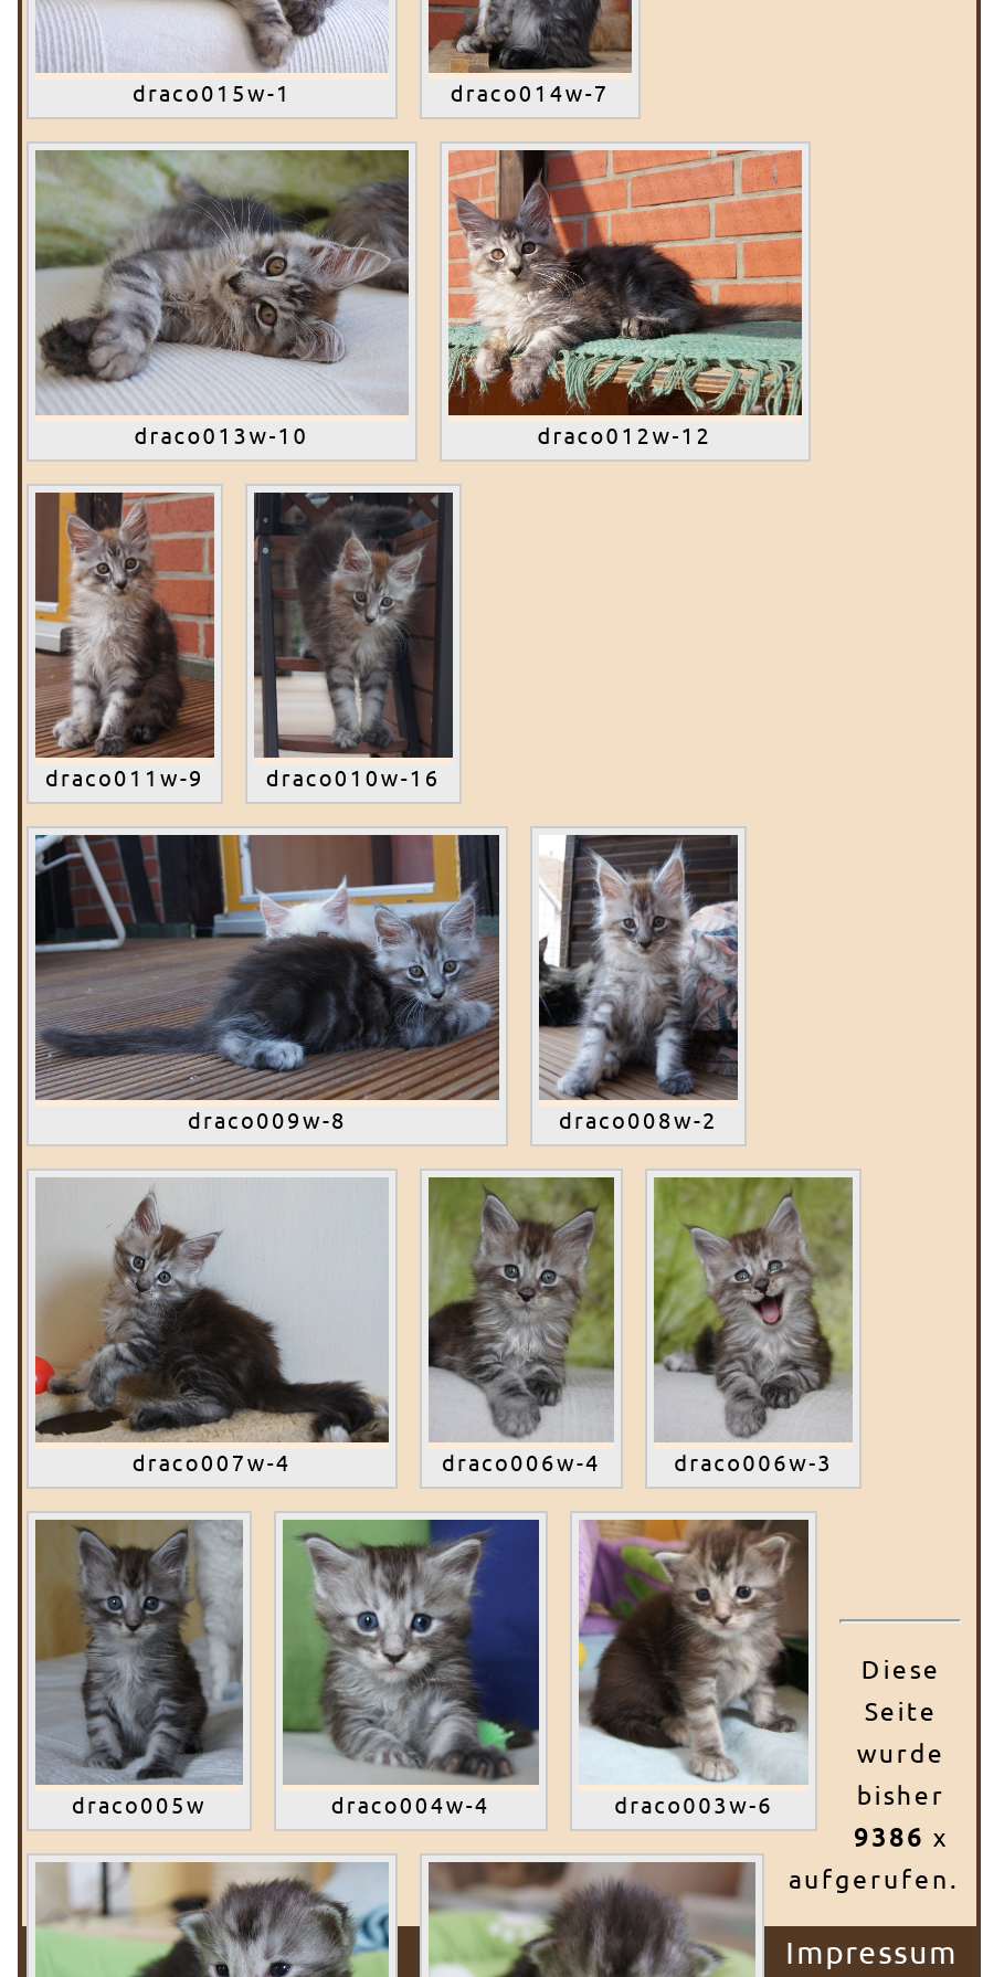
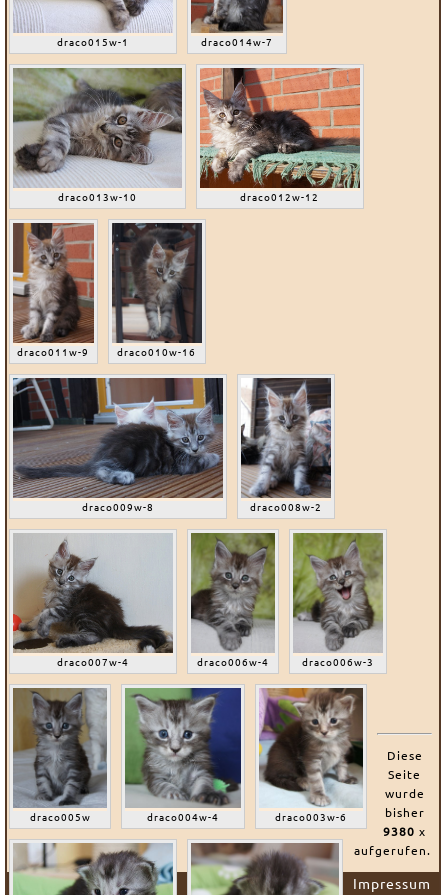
- 9386 x
+ 9380 x
